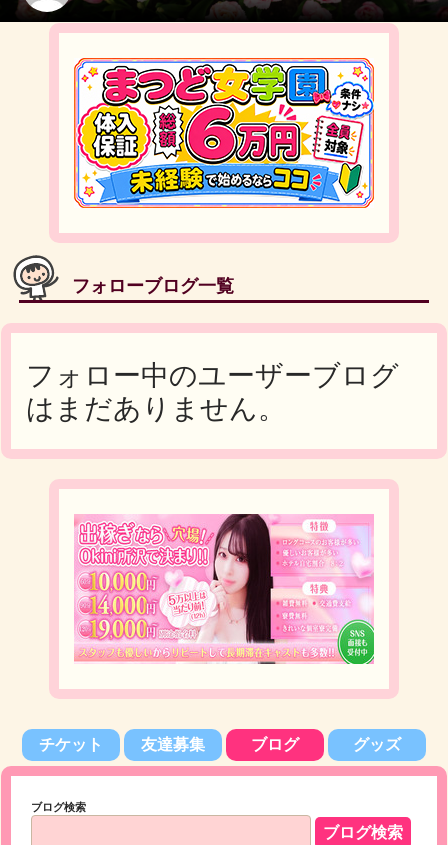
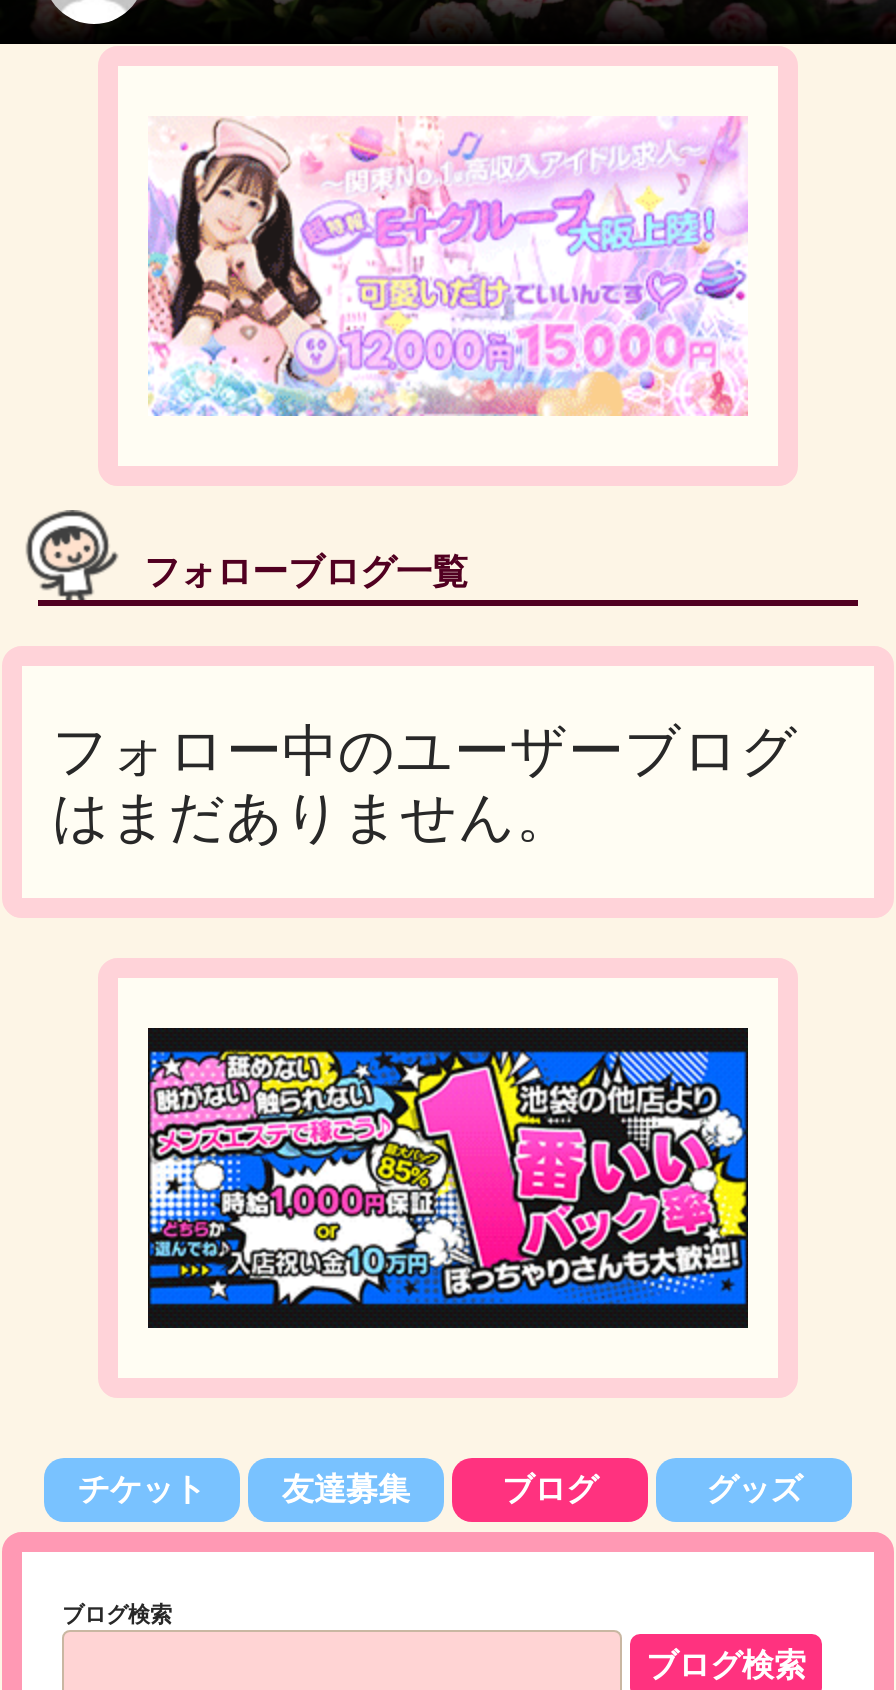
- [image]
+ [image]

- [image]
+ [image]
